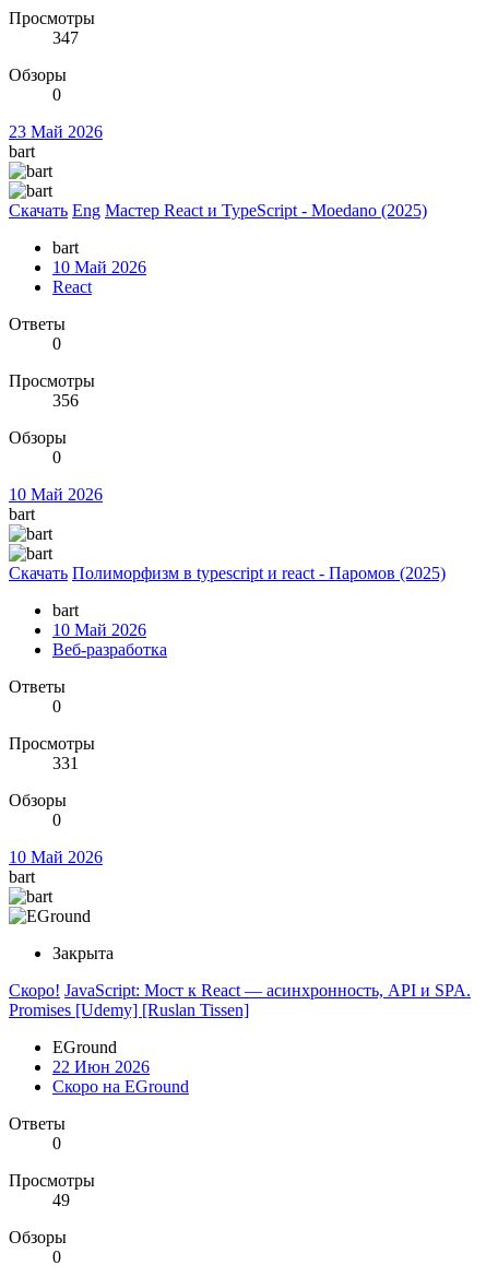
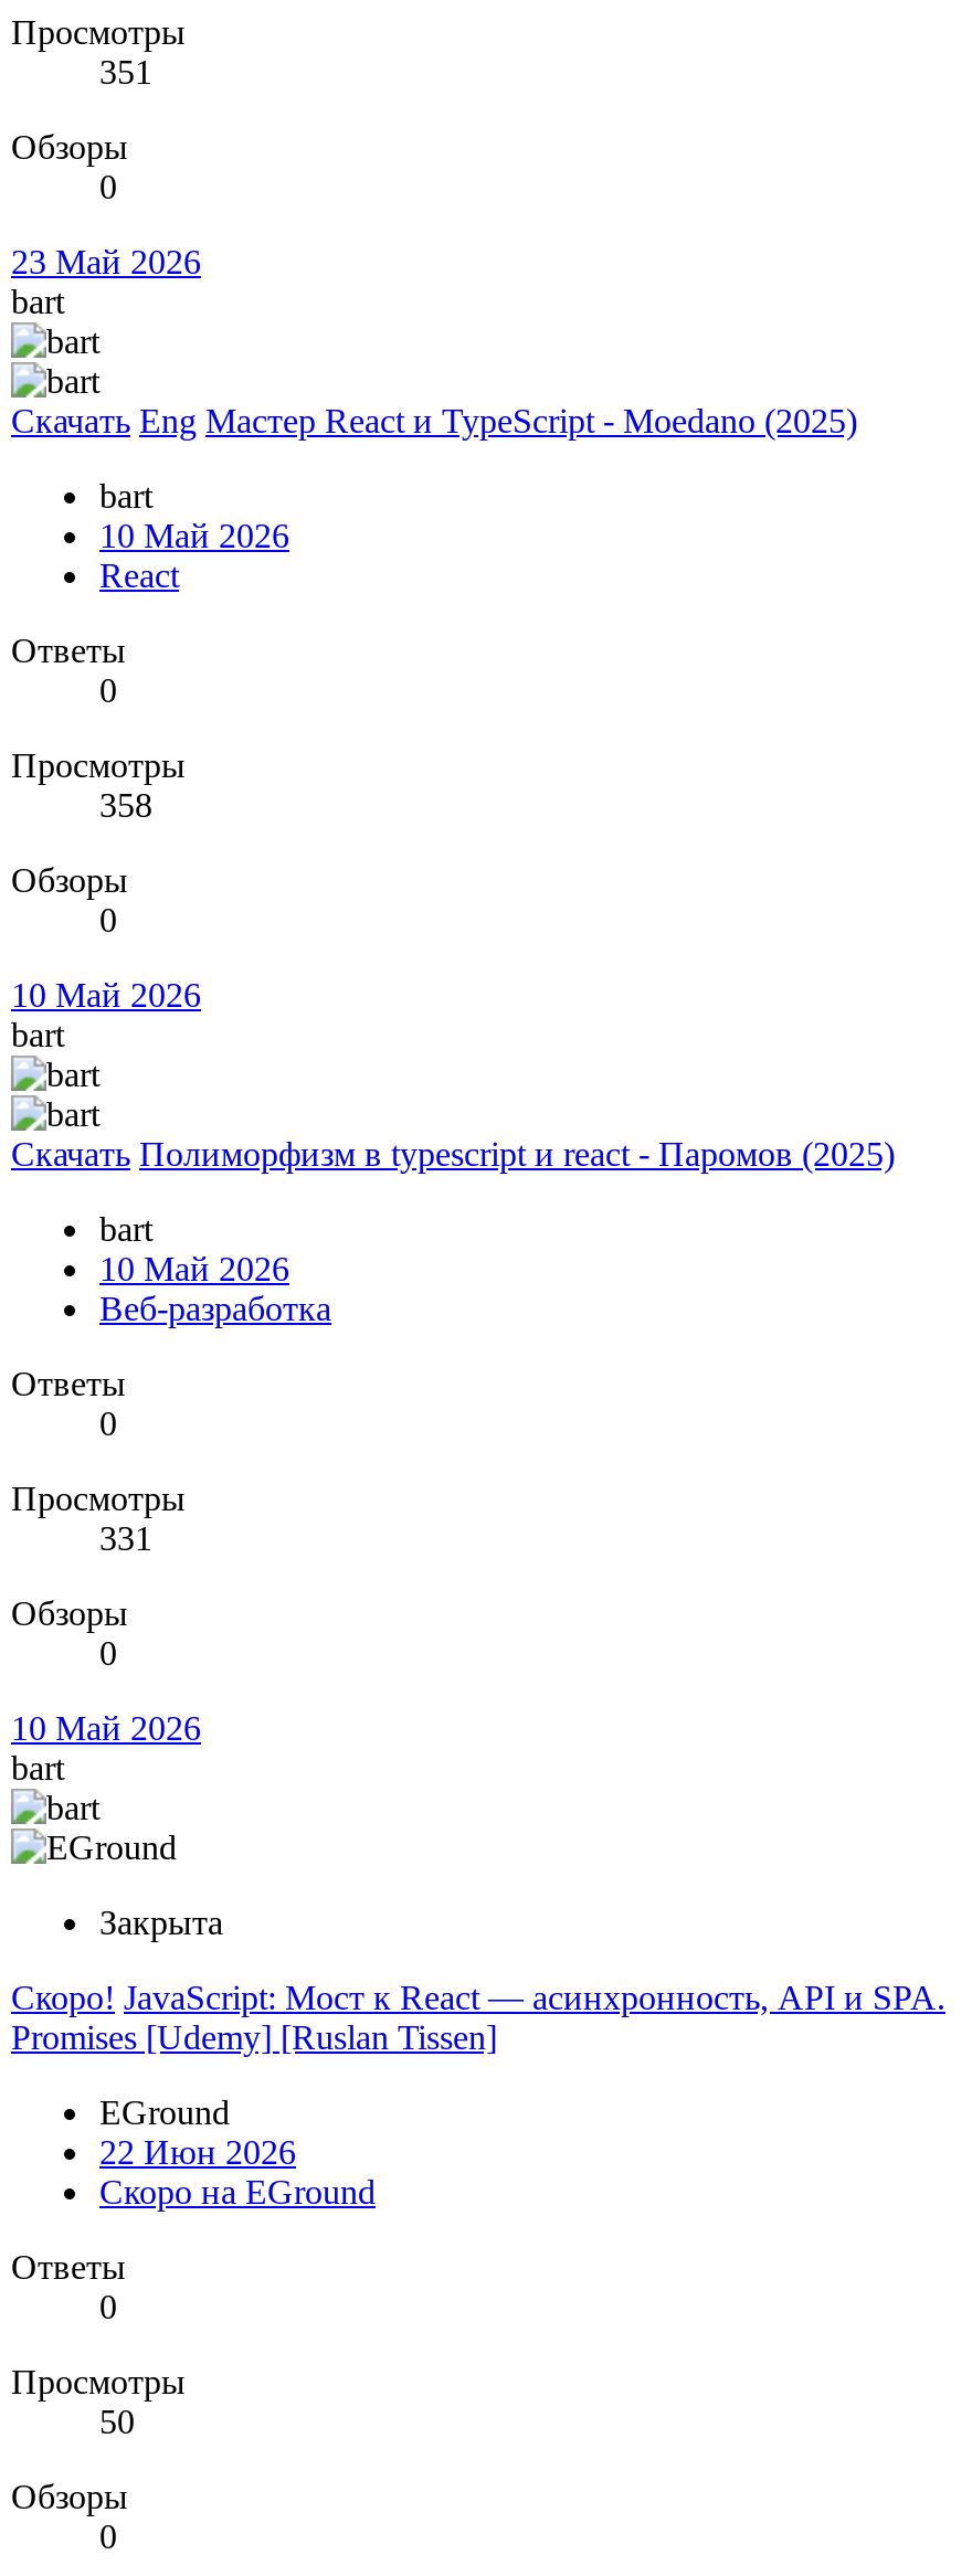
- 347
+ 351

- 356
+ 358

- 49
+ 50
